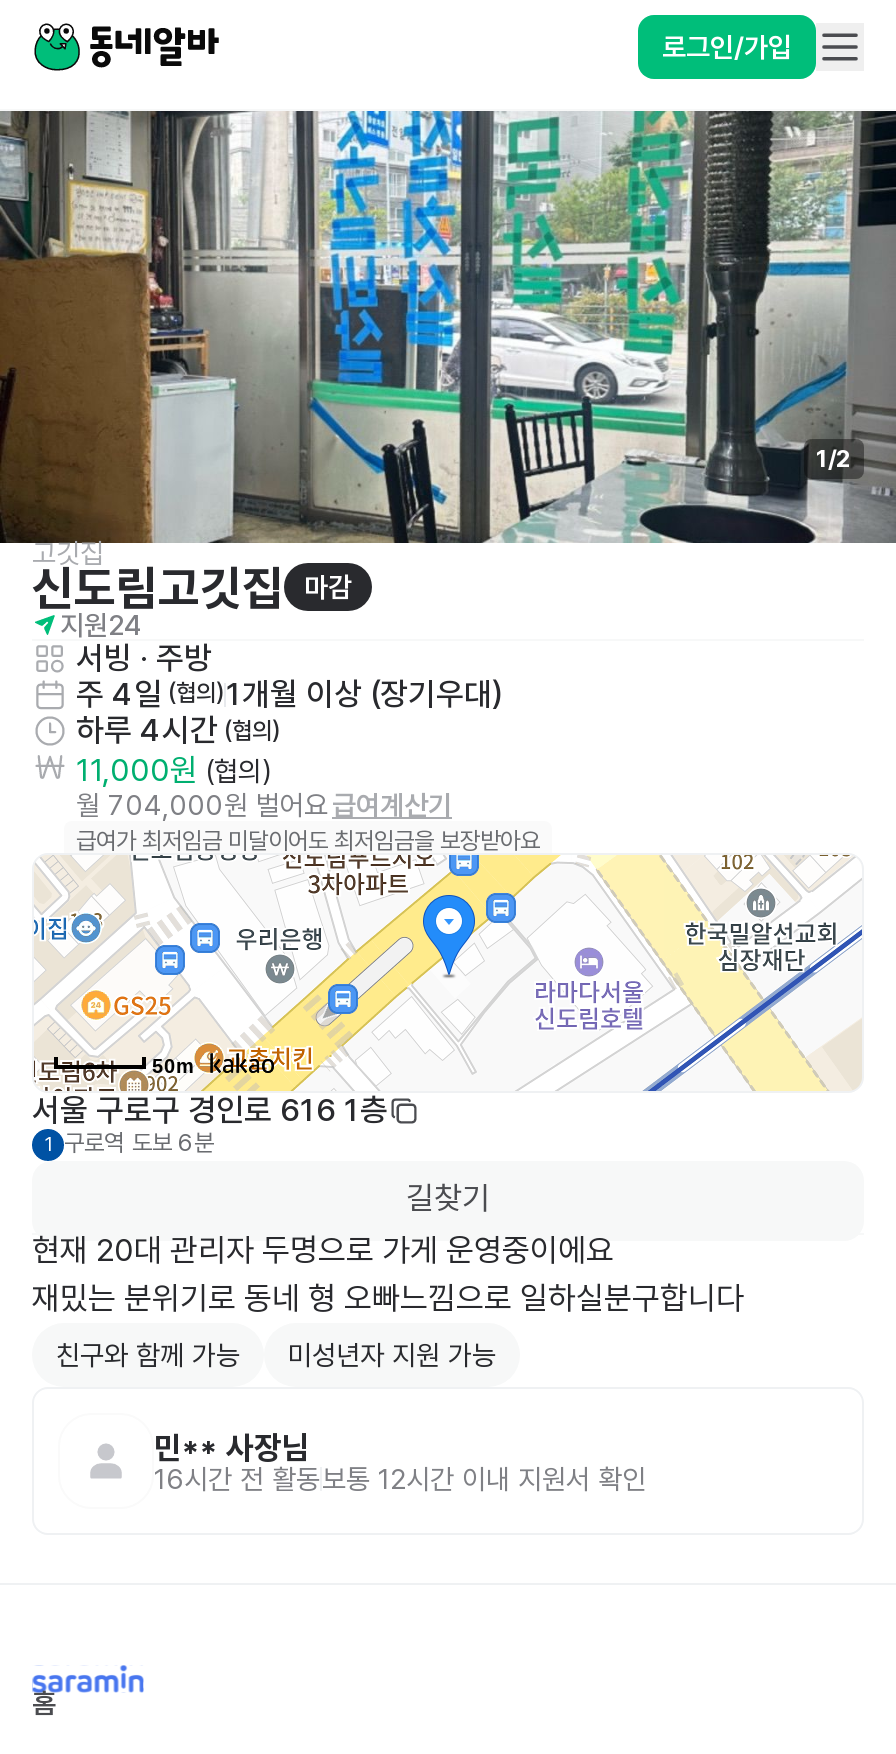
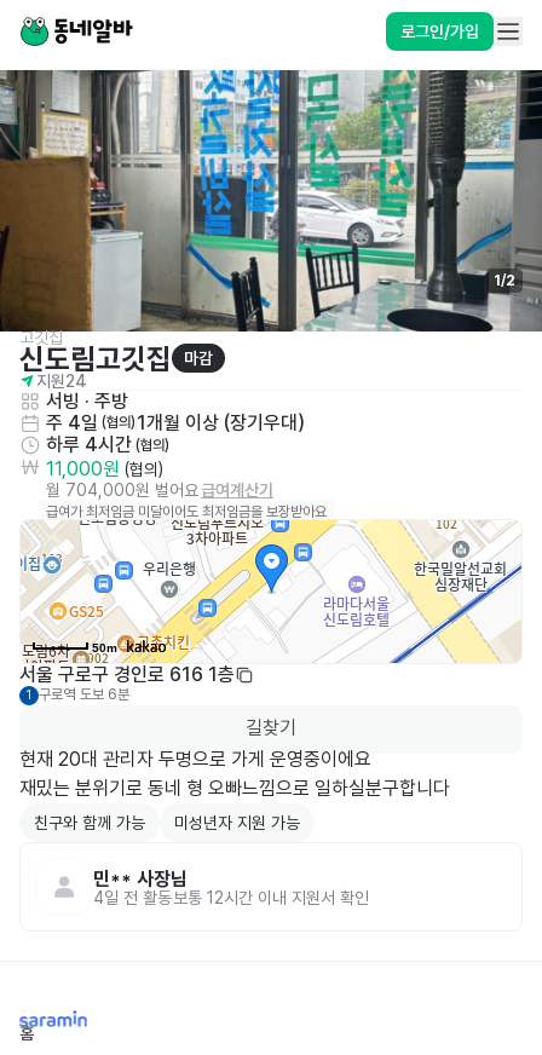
- 16시간 전 활동보통 12시간 이내 지원서 확인
+ 4일 전 활동보통 12시간 이내 지원서 확인
